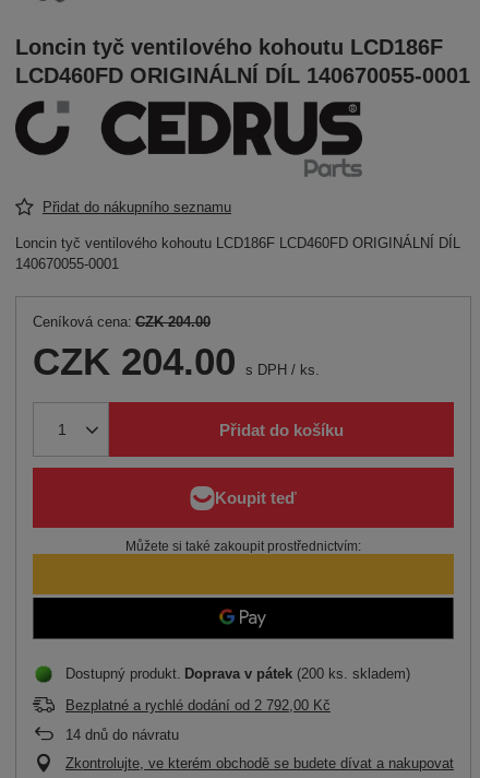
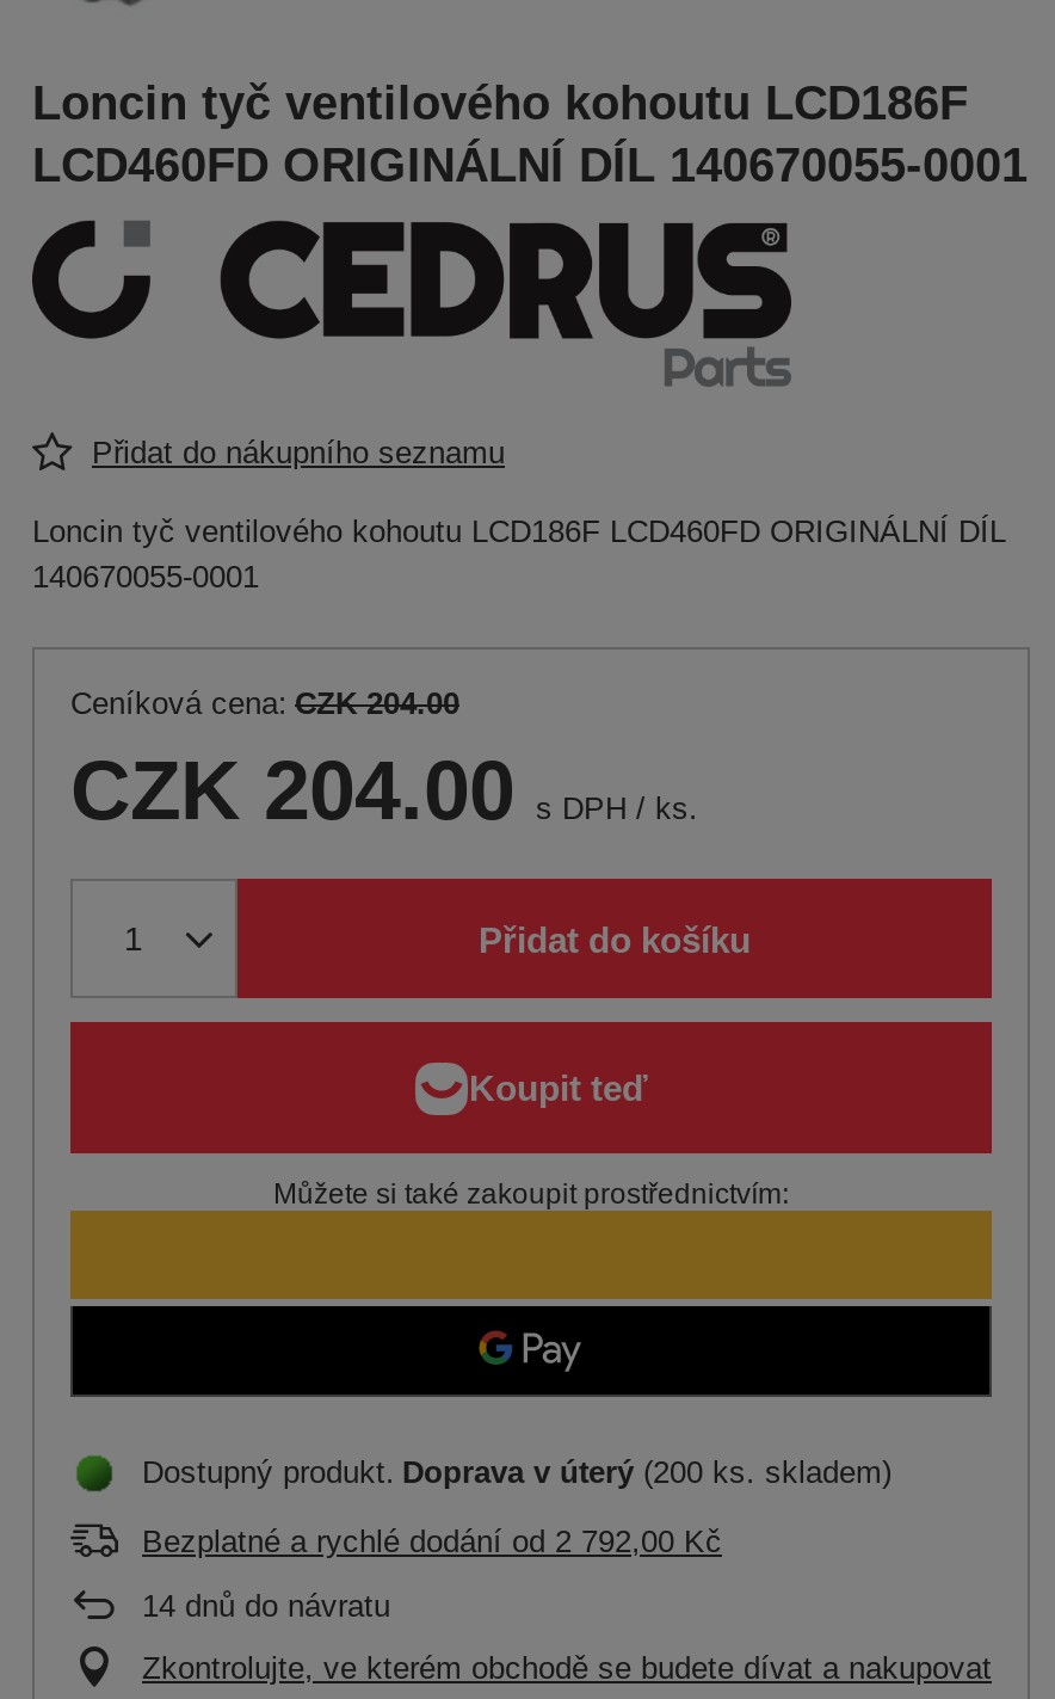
- Dostupný produkt Doprava v pátek (200 ks. skladem)
+ Dostupný produkt Doprava v úterý (200 ks. skladem)
